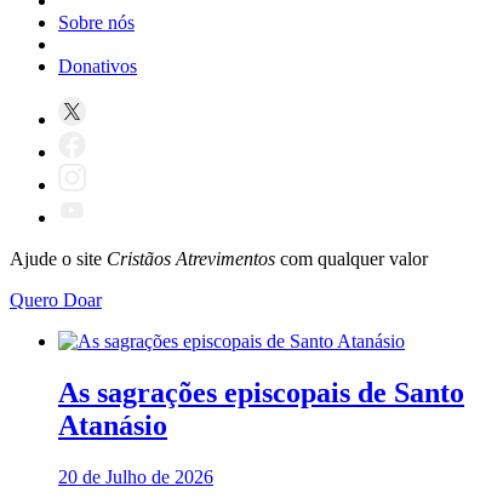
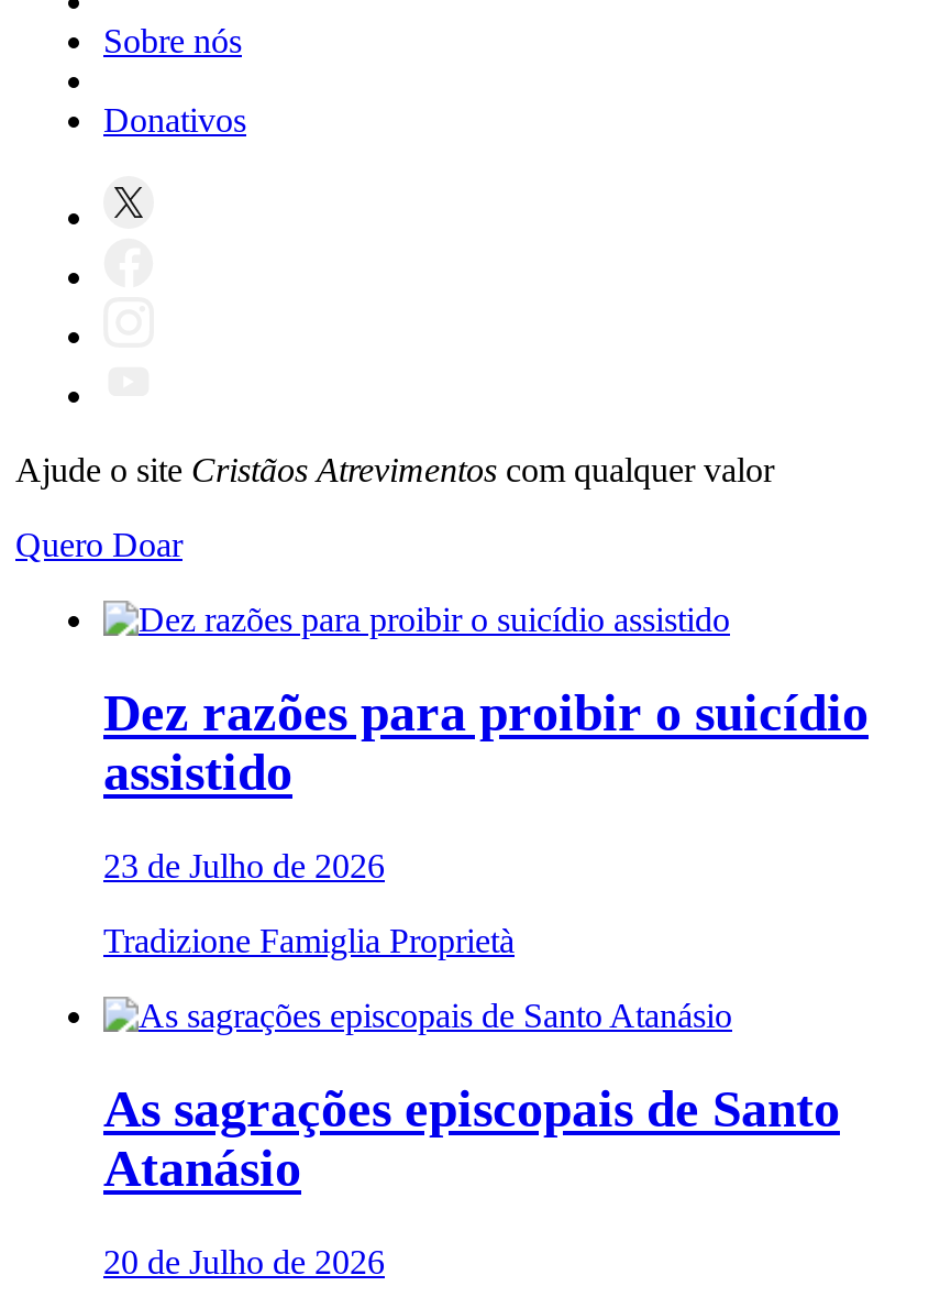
+ Dez razões para proibir o suicídio
+ assistido
+ 23 de Julho de 2026
+ Tradizione Famiglia Proprietà
